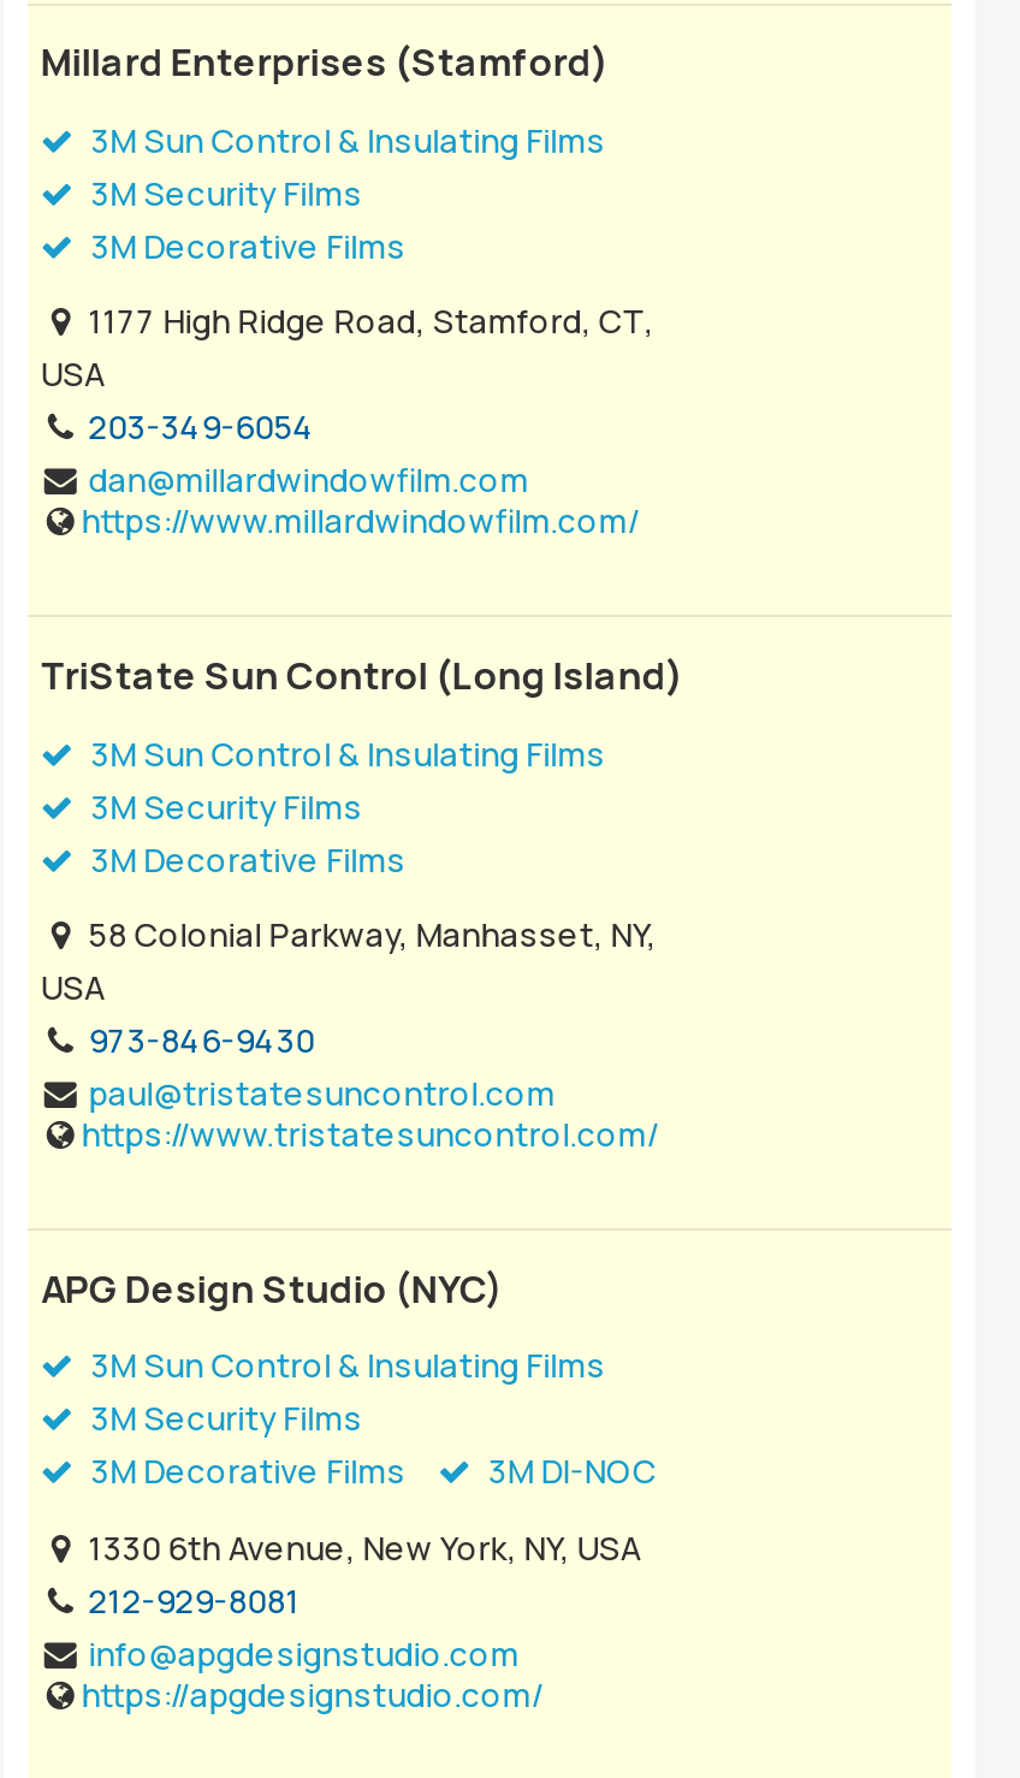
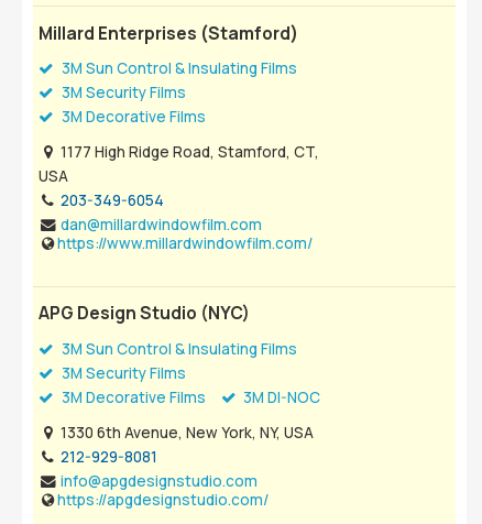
- TriState Sun Control (Long Island)
- 3M Sun Control & Insulating Films
- 3M Security Films
- 3M Decorative Films
- 58 Colonial Parkway, Manhasset, NY,
- USA
- 973-846-9430
- paul@tristatesuncontrol.com
- https://www.tristatesuncontrol.com/
